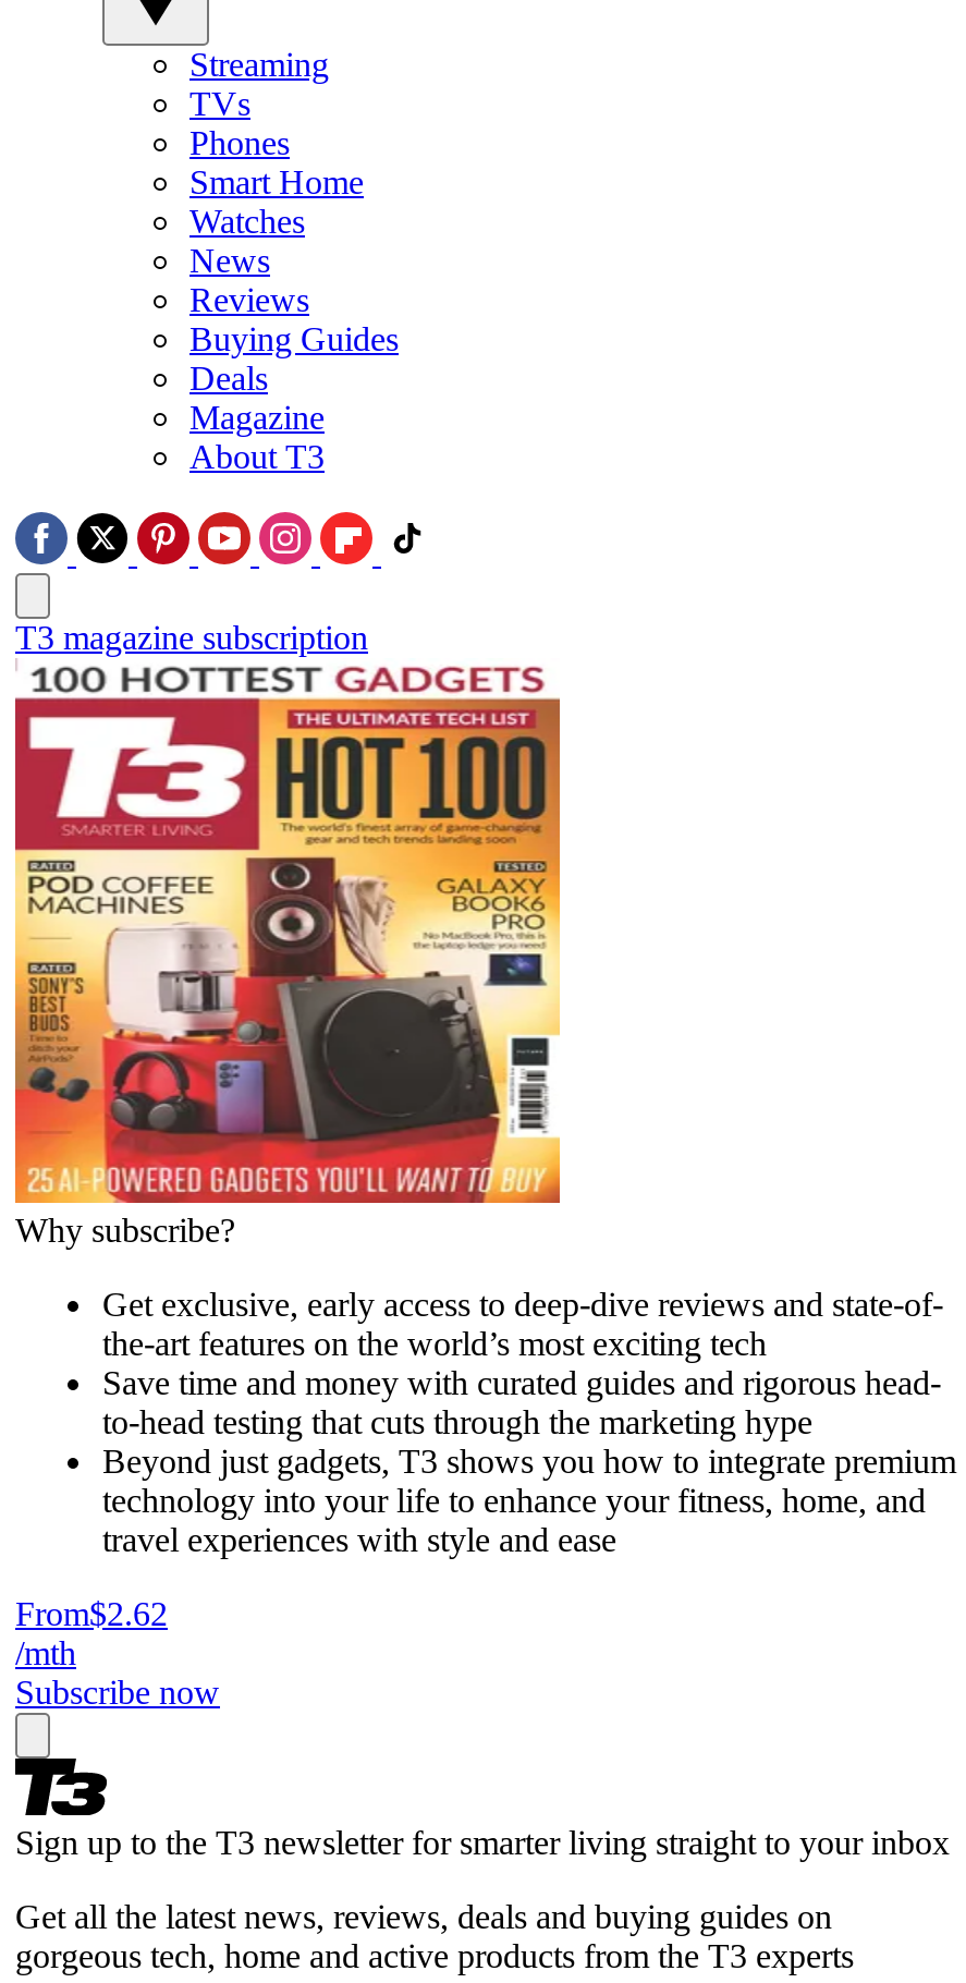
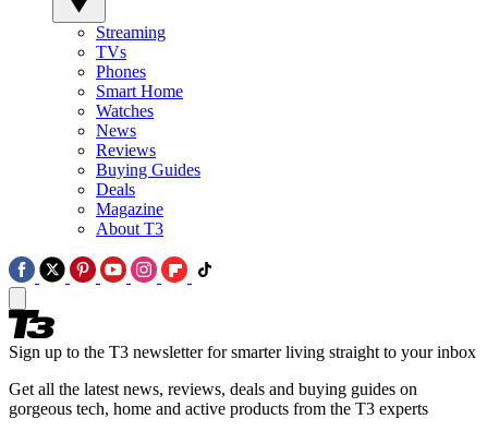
- T3 magazine subscription

- [image]
- Why subscribe?
- Get exclusive, early access to deep-dive reviews and state-of-
- the-art features on the world’s most exciting tech
- Save time and money with curated guides and rigorous head-
- to-head testing that cuts through the marketing hype
- Beyond just gadgets, T3 shows you how to integrate premium
- technology into your life to enhance your fitness, home, and
- travel experiences with style and ease
- From$2.62
- /mth
- Subscribe now
